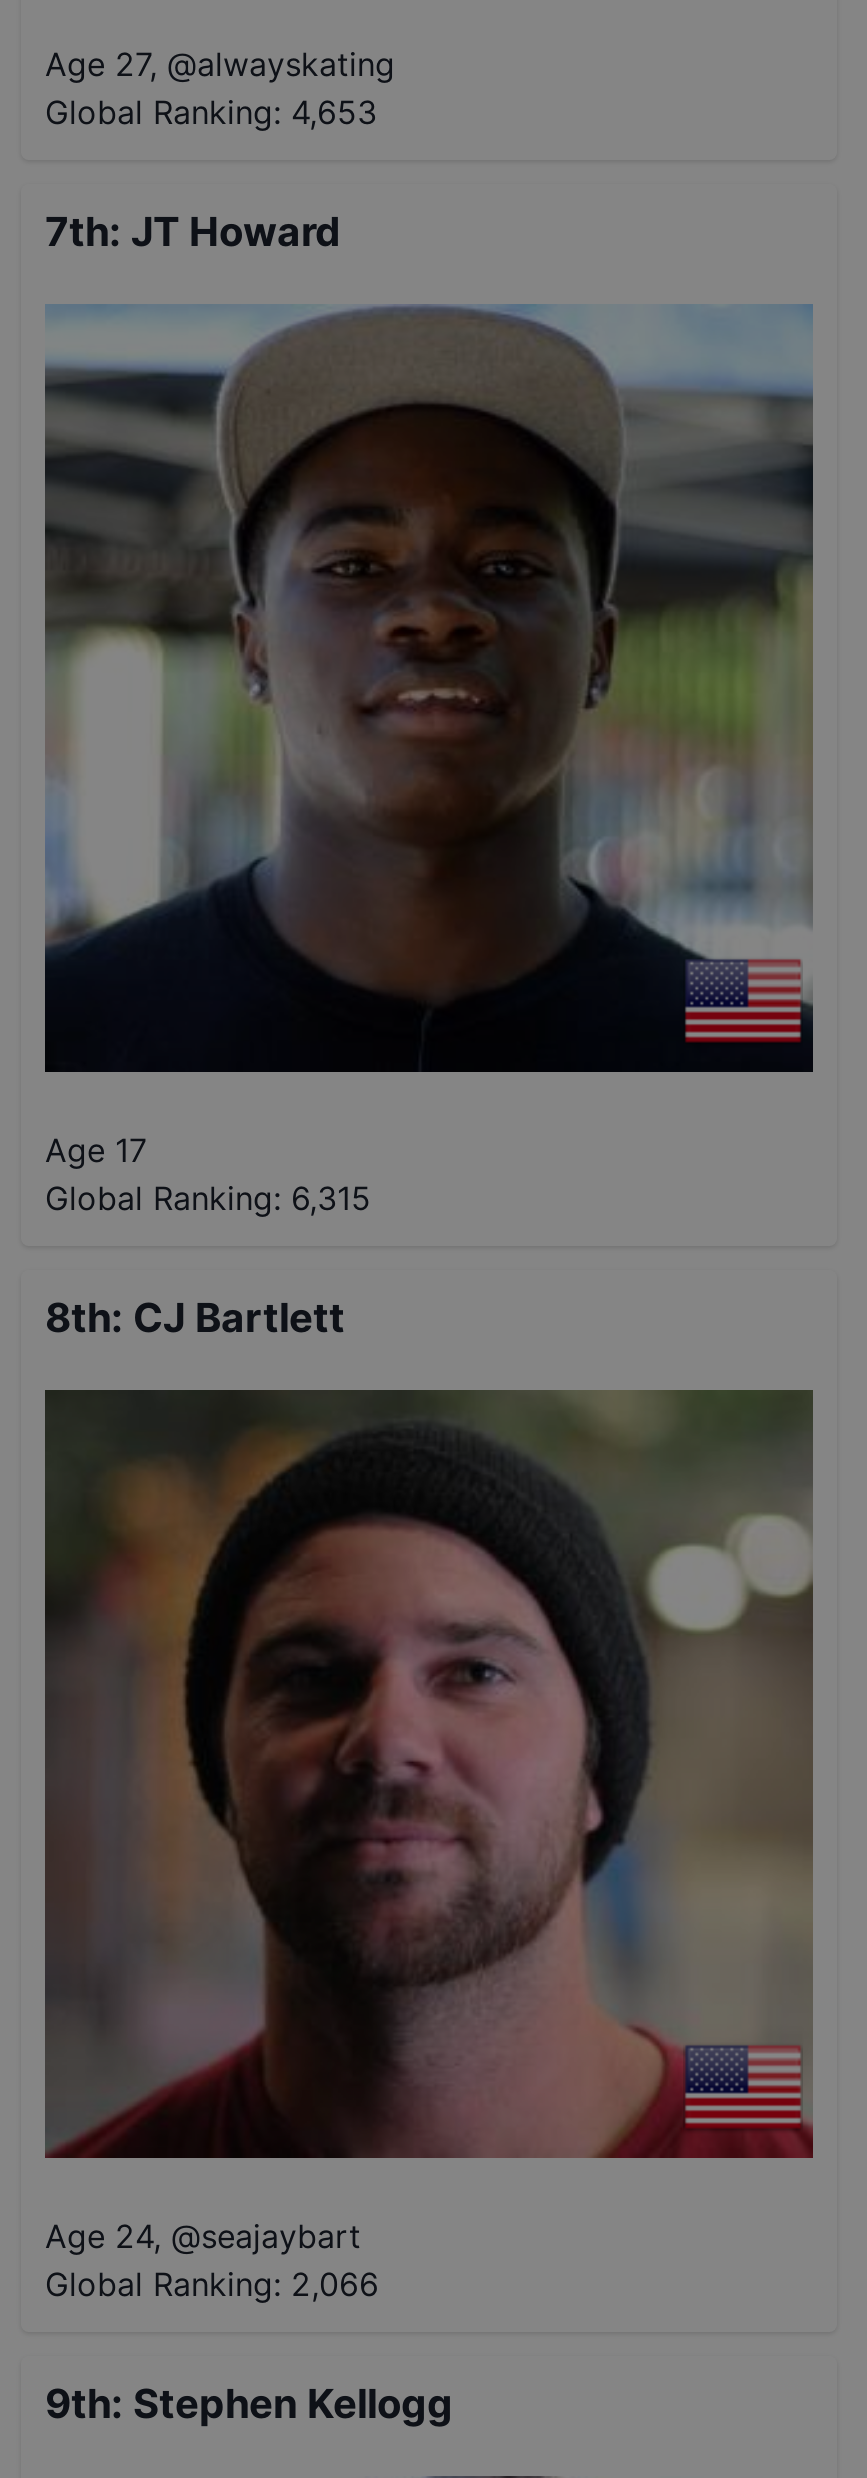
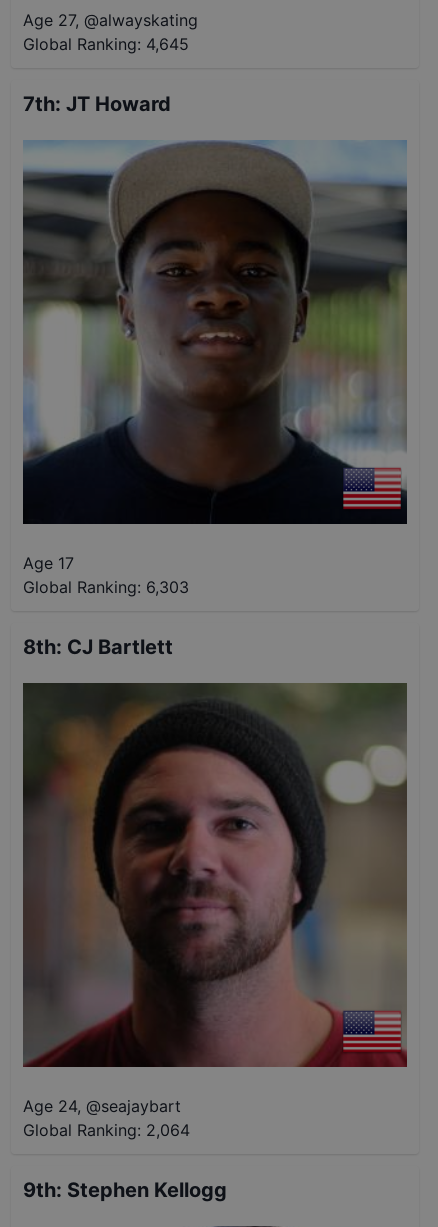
- Global Ranking: 4,653
+ Global Ranking: 4,645

- Global Ranking: 6,315
+ Global Ranking: 6,303

- Global Ranking: 2,066
+ Global Ranking: 2,064
